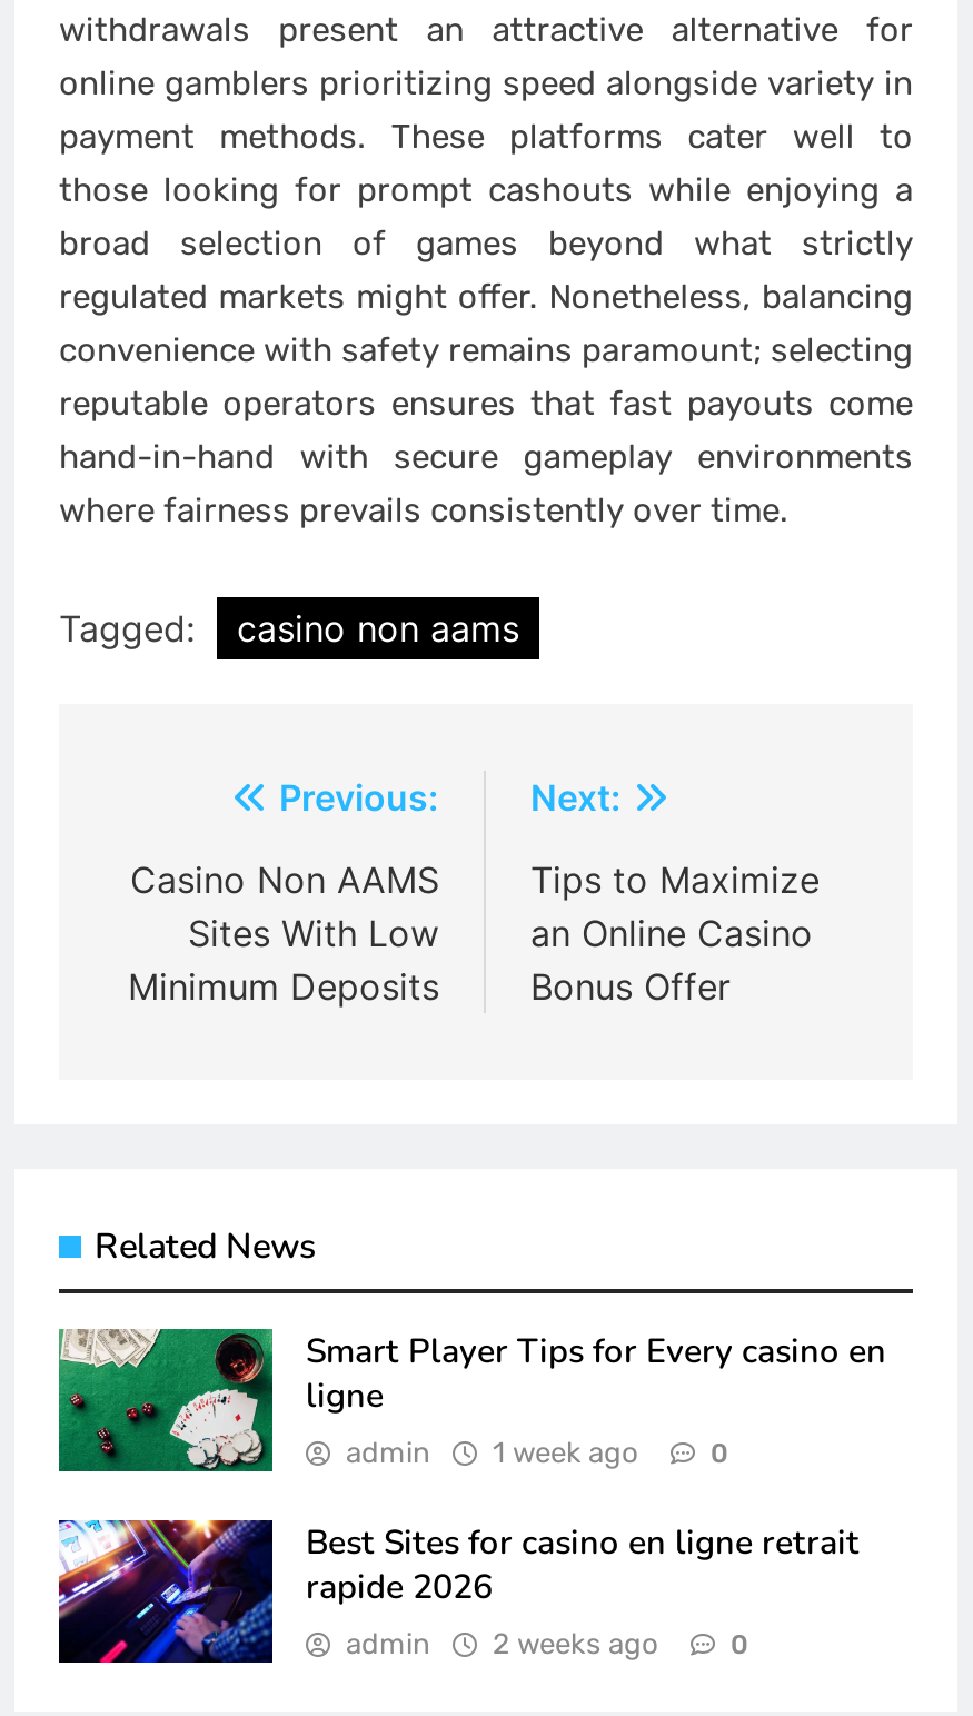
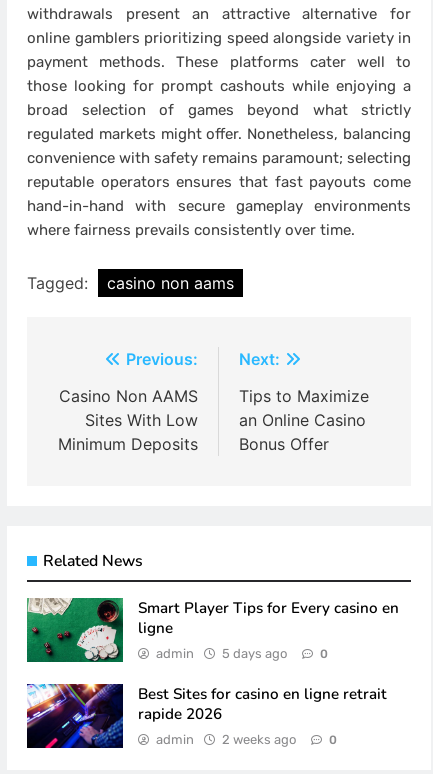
- admin 1 week ago
+ admin 5 days ago
